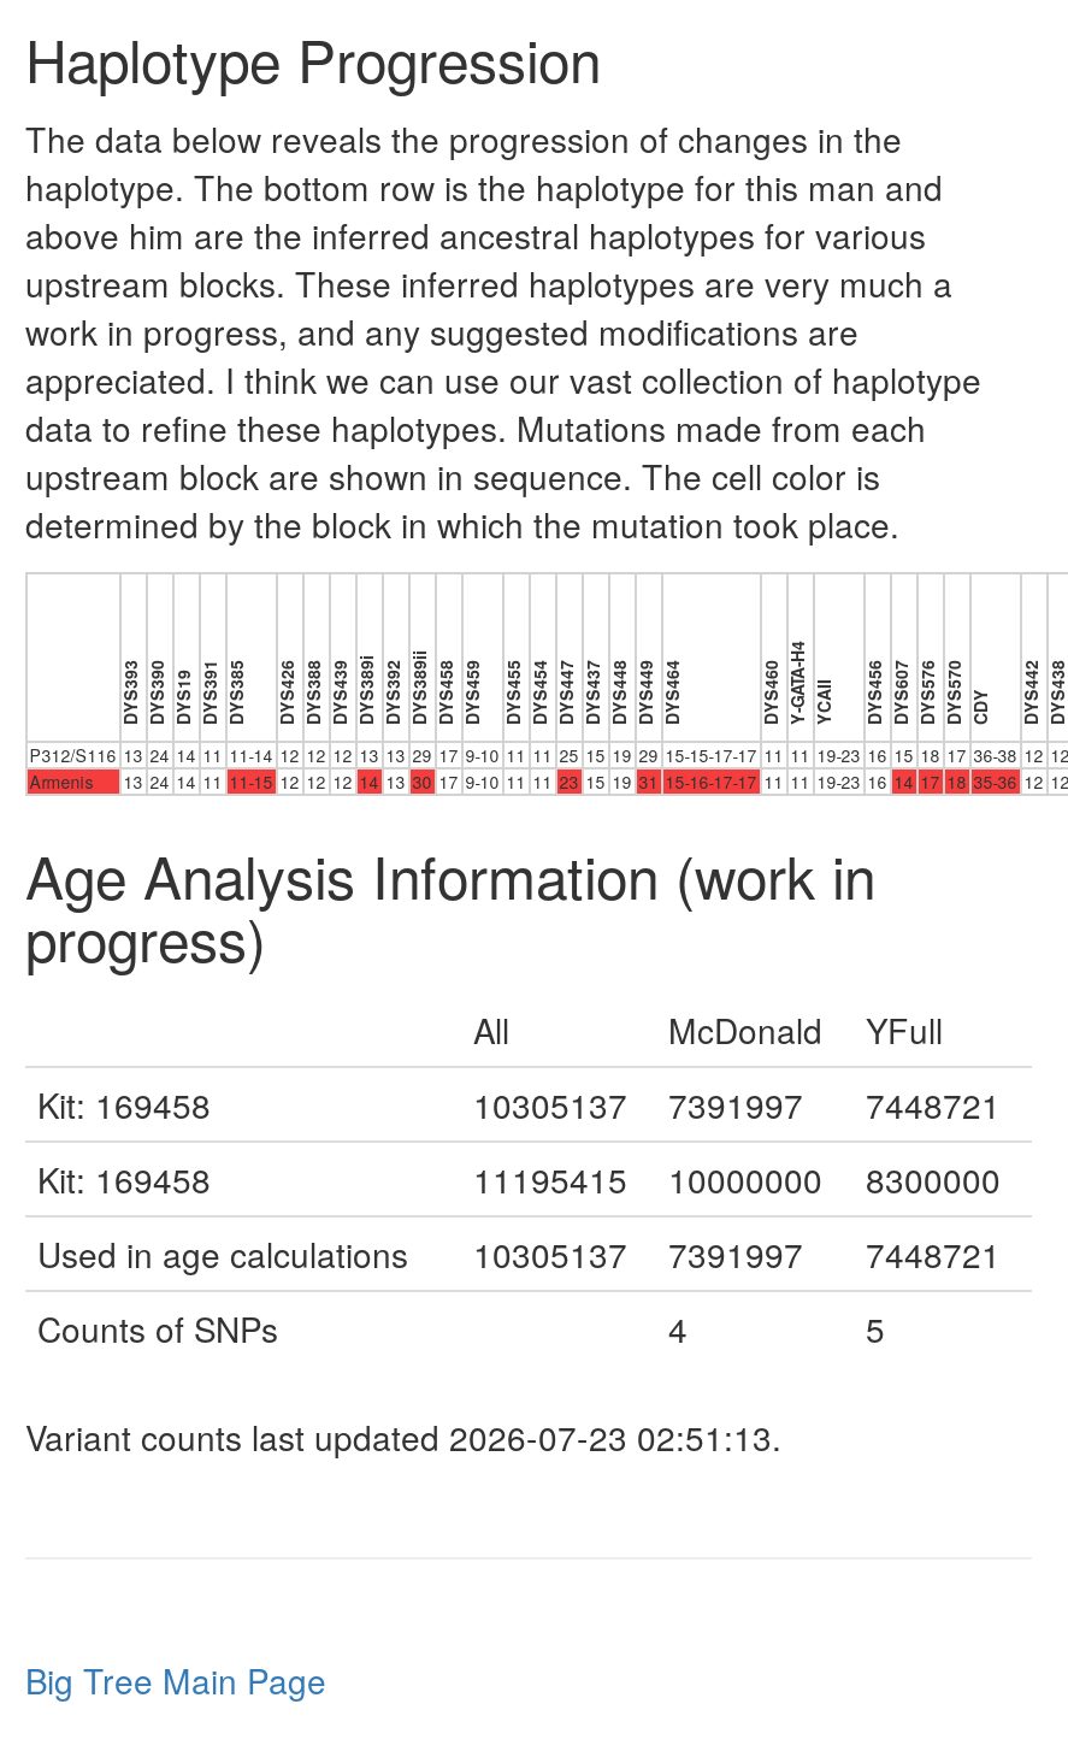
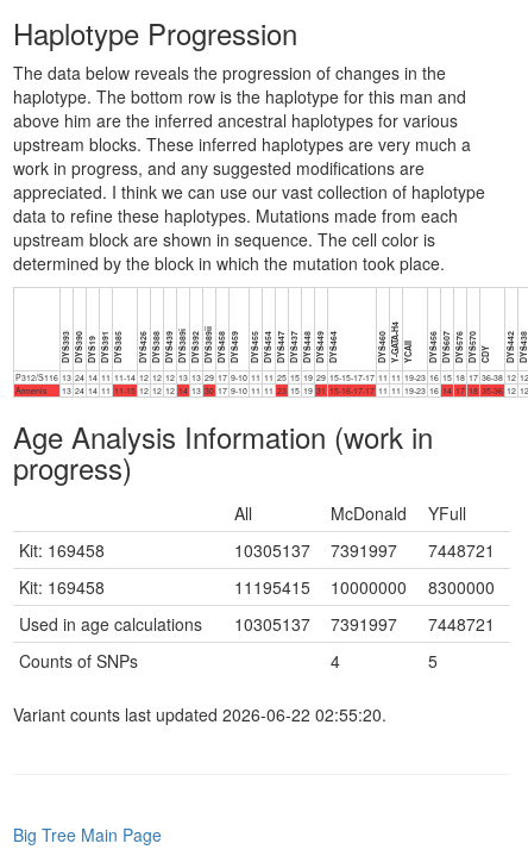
- Variant counts last updated 2026-07-23 02:51:13.
+ Variant counts last updated 2026-06-22 02:55:20.
